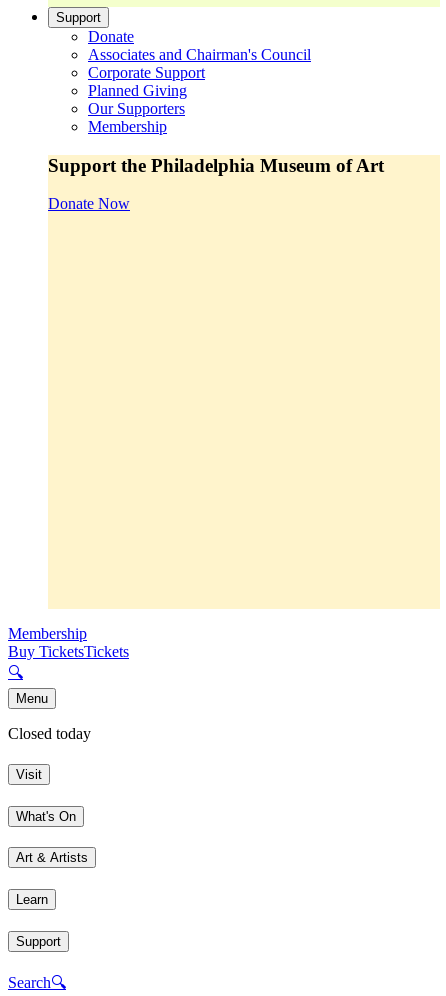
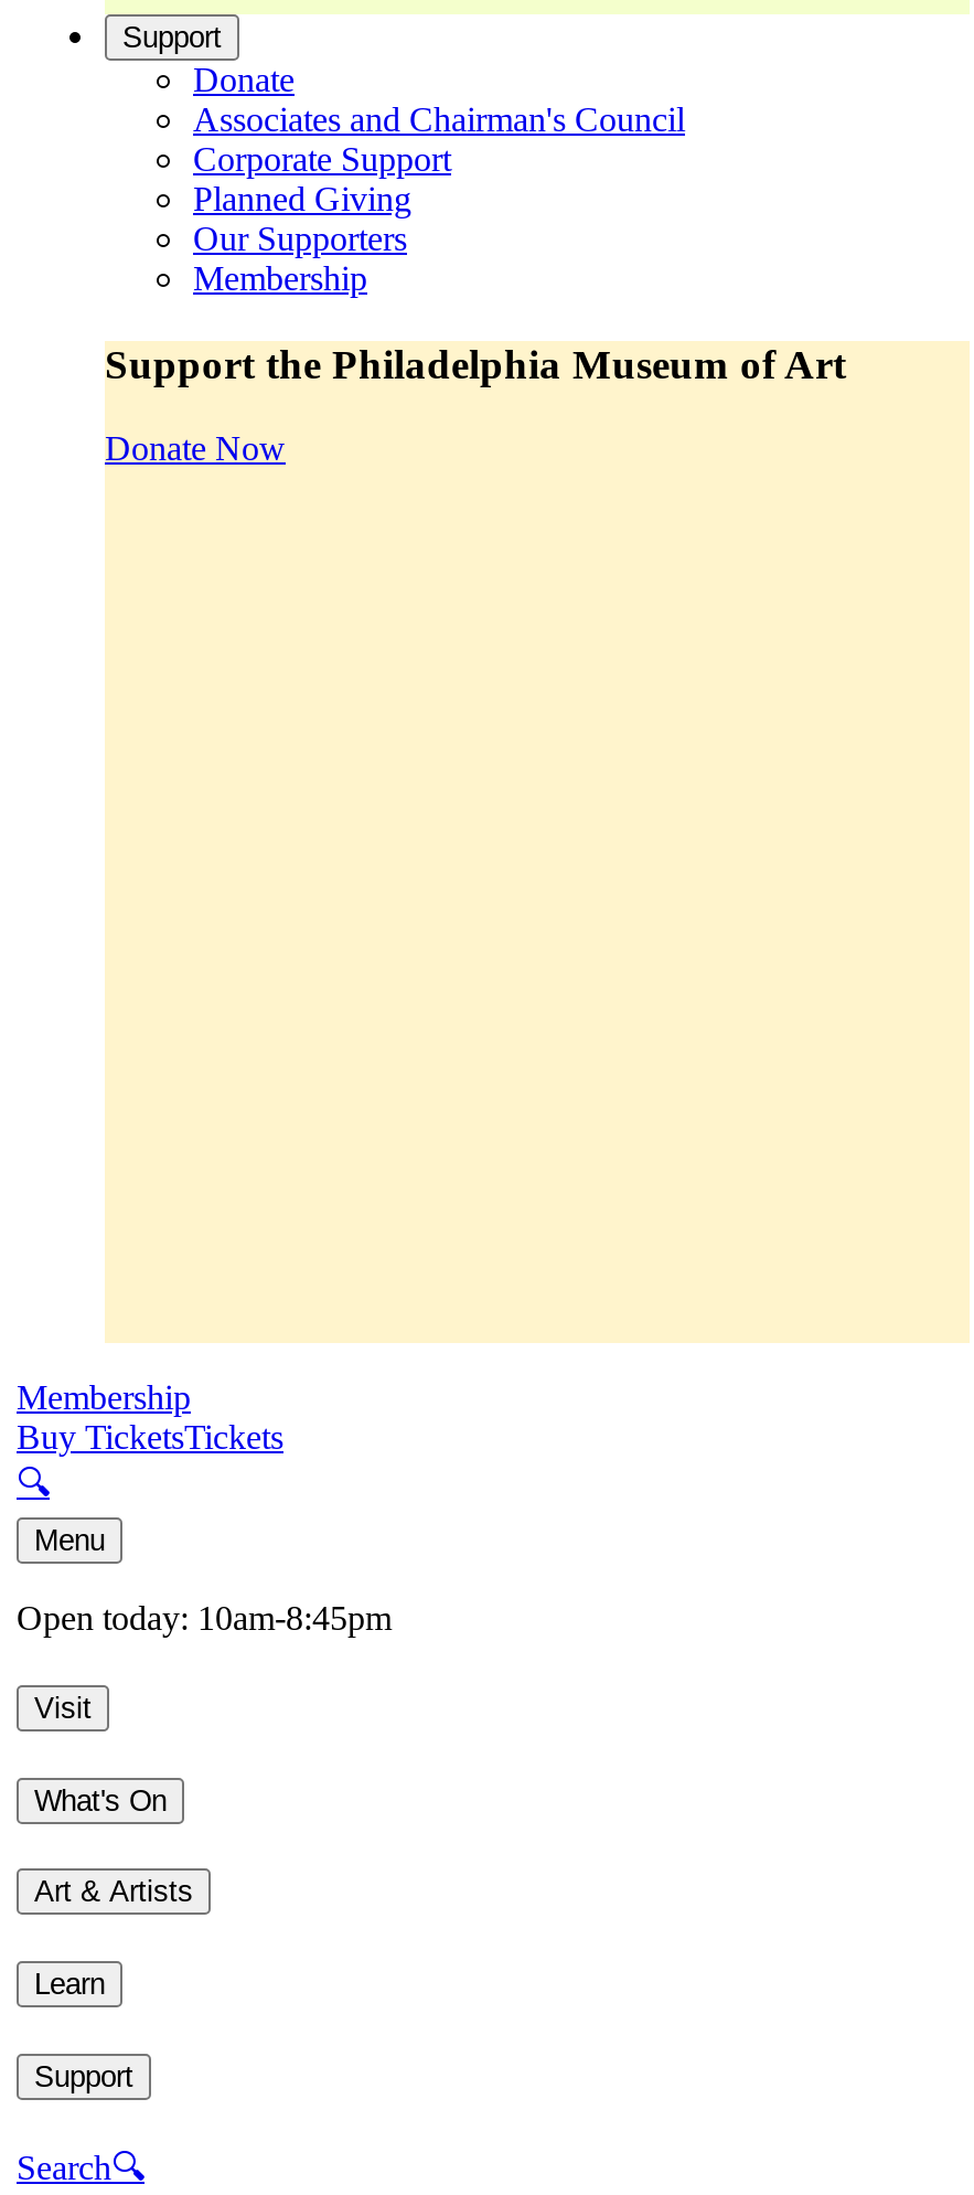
- Closed today
+ Open today: 10am-8:45pm
